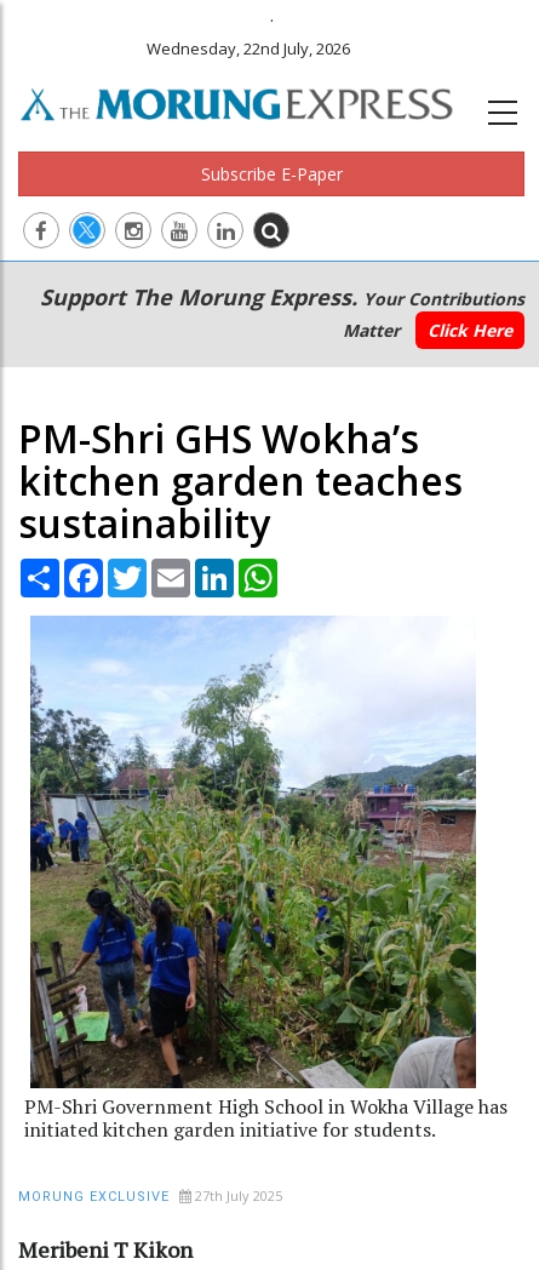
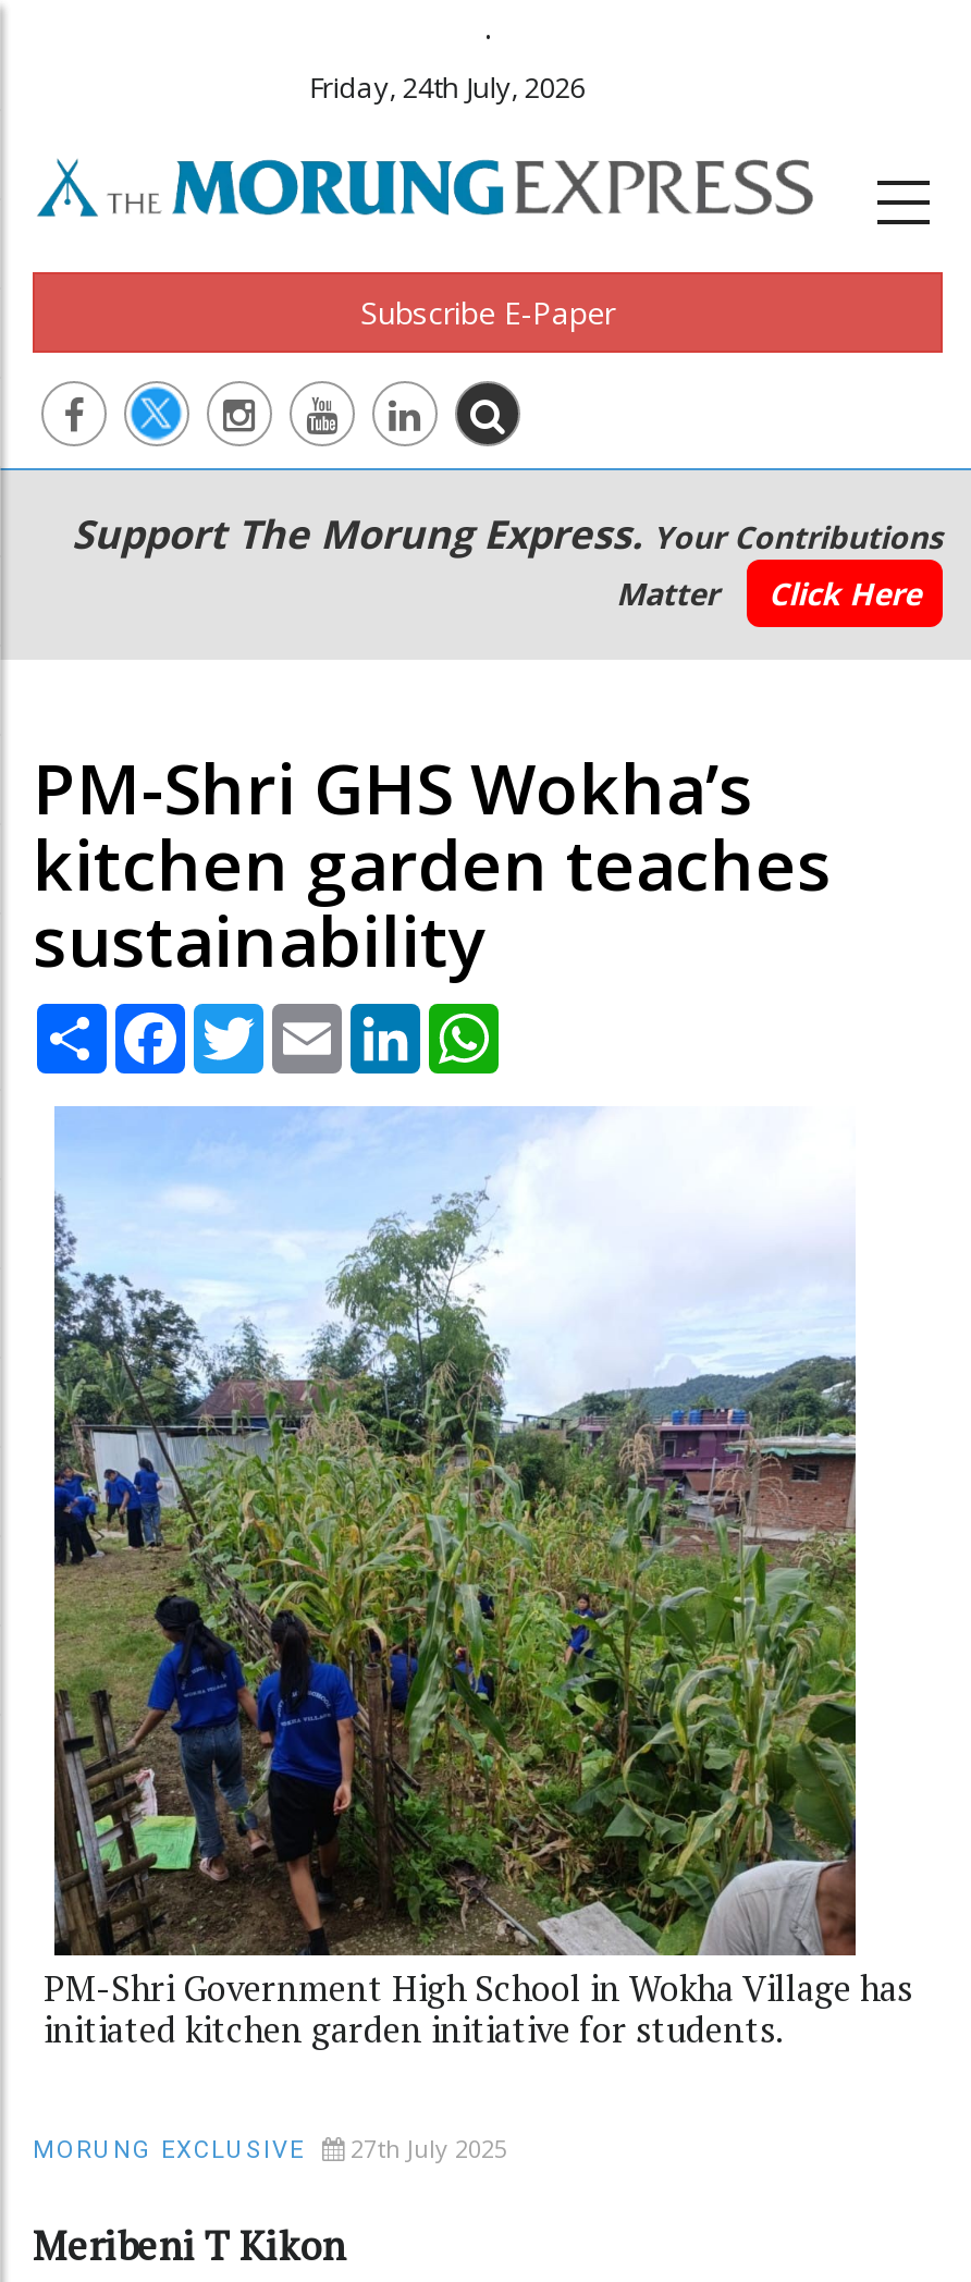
- Wednesday, 22nd July, 2026
+ Friday, 24th July, 2026
